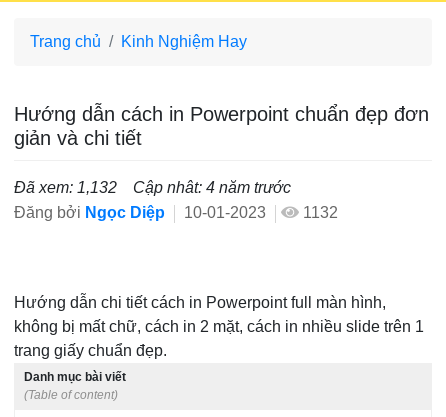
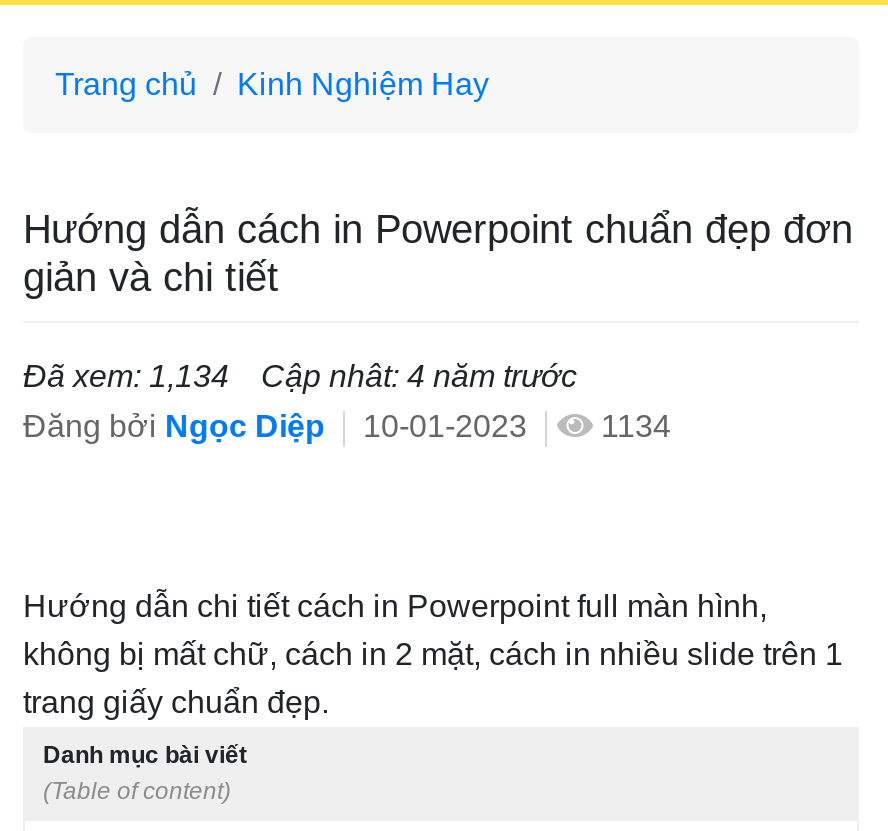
- Đã xem: 1,132 Cập nhât: 4 năm trước
+ Đã xem: 1,134 Cập nhât: 4 năm trước

- Đăng bởi Ngọc Diệp 10-01-2023 1132
+ Đăng bởi Ngọc Diệp 10-01-2023 1134
